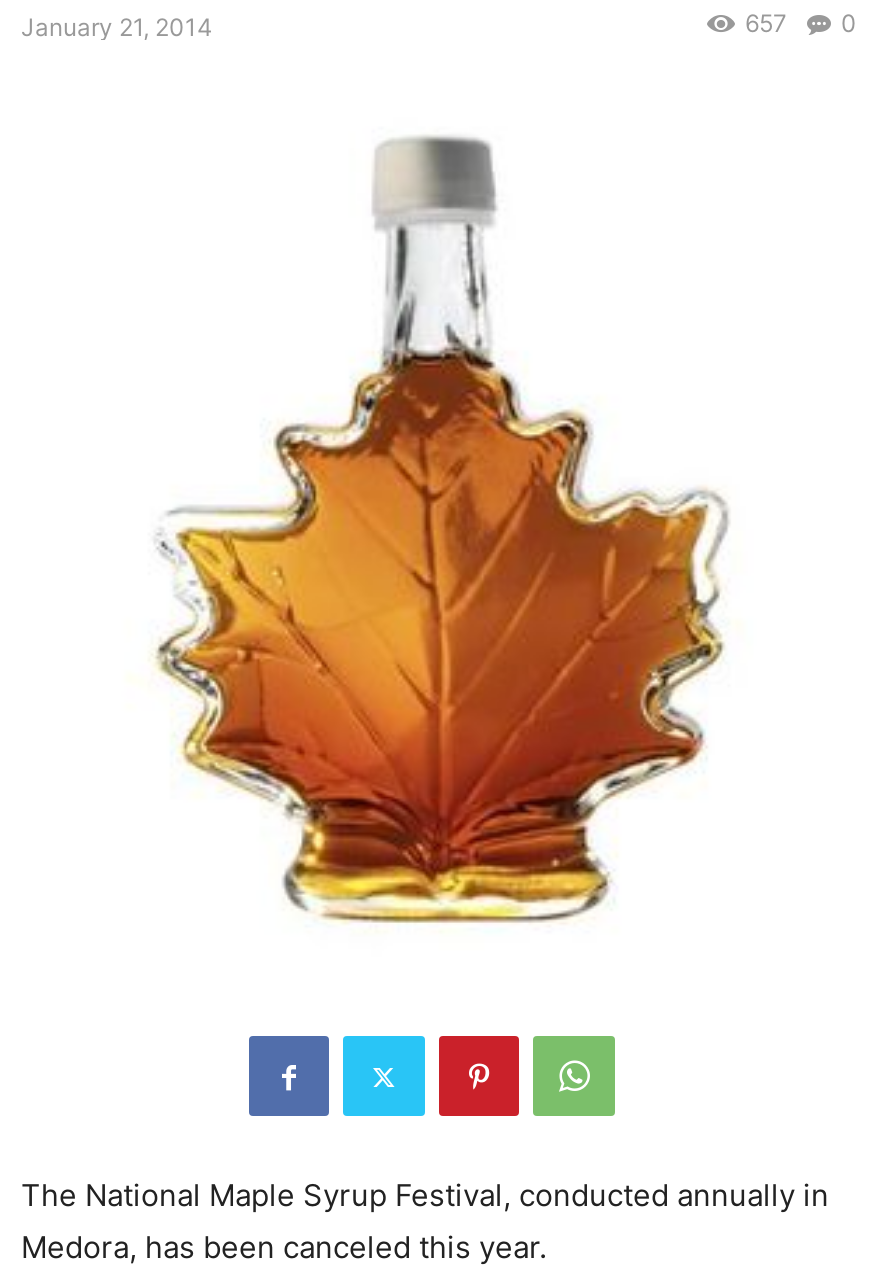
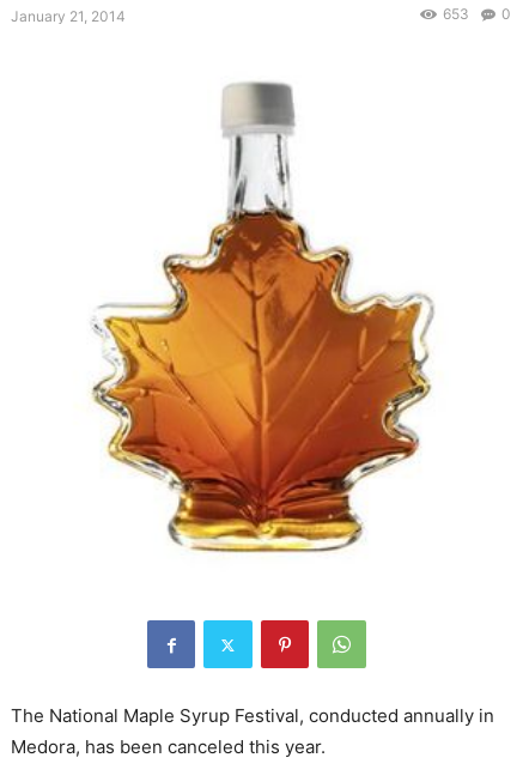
- 657 0
+ 653 0
